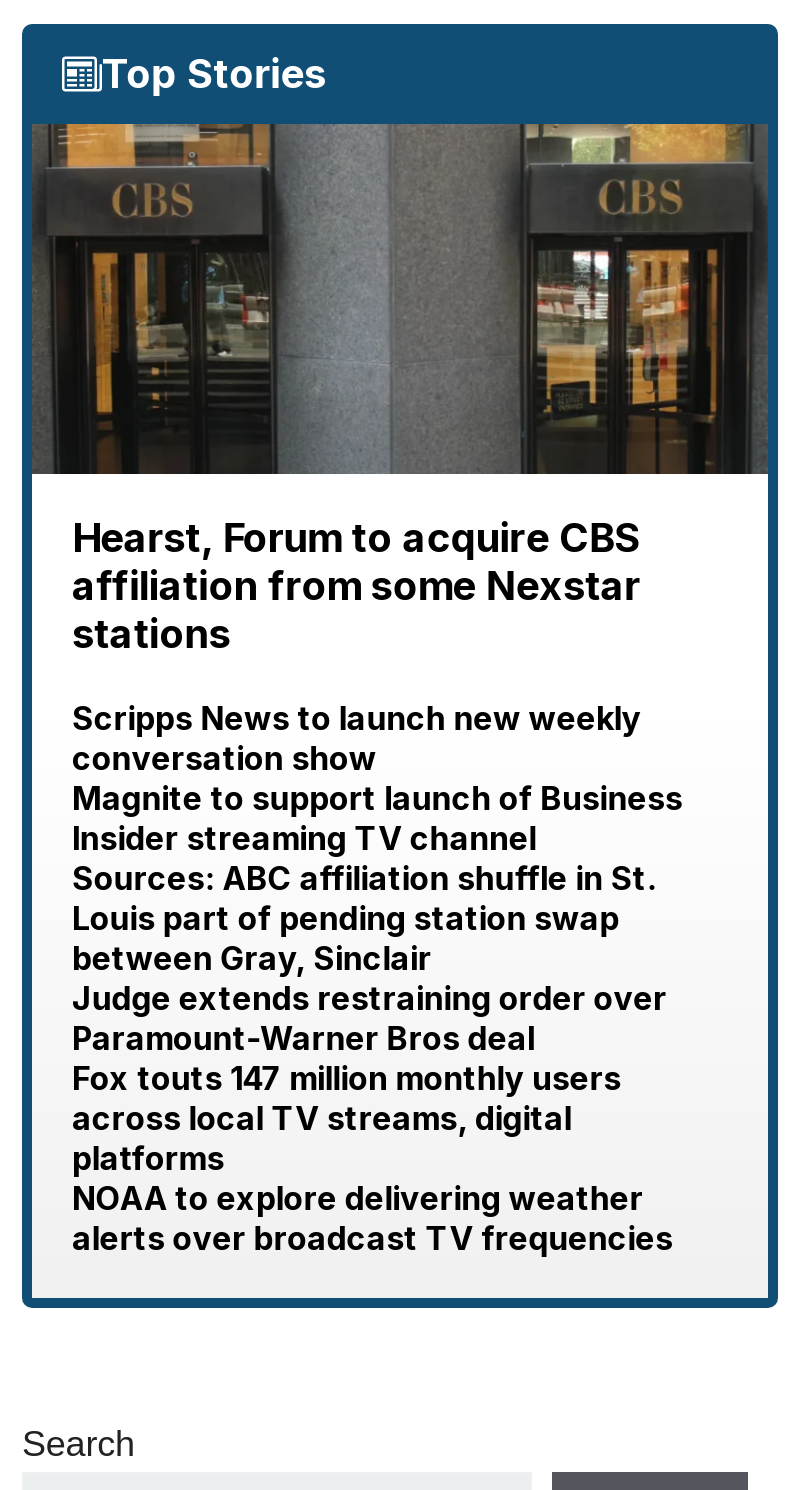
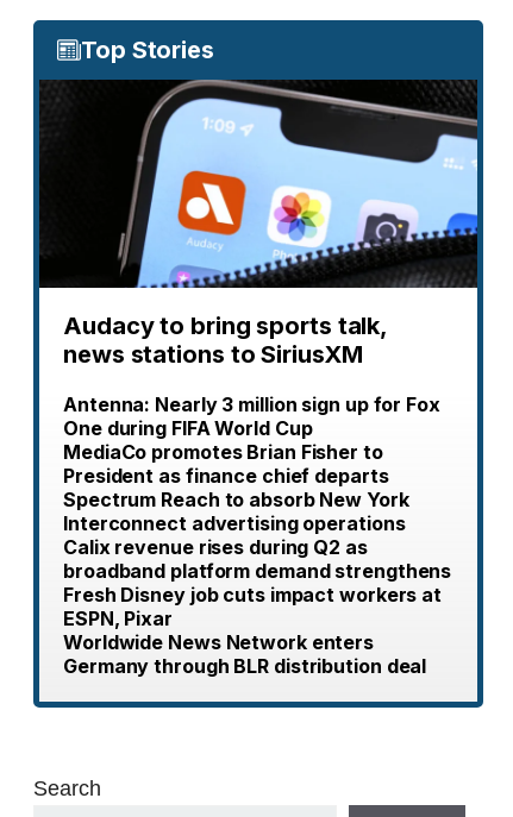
- [image]
- Hearst, Forum to acquire CBS
- affiliation from some Nexstar
- stations
+ [image]
+ Audacy to bring sports talk,
+ news stations to SiriusXM

- Scripps News to launch new weekly
- conversation show
- Magnite to support launch of Business
- Insider streaming TV channel
- Sources: ABC affiliation shuffle in St.
- Louis part of pending station swap
- between Gray, Sinclair
- Judge extends restraining order over
- Paramount-Warner Bros deal
- Fox touts 147 million monthly users
- across local TV streams, digital
- platforms
- NOAA to explore delivering weather
- alerts over broadcast TV frequencies
+ Antenna: Nearly 3 million sign up for Fox
+ One during FIFA World Cup
+ MediaCo promotes Brian Fisher to
+ President as finance chief departs
+ Spectrum Reach to absorb New York
+ Interconnect advertising operations
+ Calix revenue rises during Q2 as
+ broadband platform demand strengthens
+ Fresh Disney job cuts impact workers at
+ ESPN, Pixar
+ Worldwide News Network enters
+ Germany through BLR distribution deal
